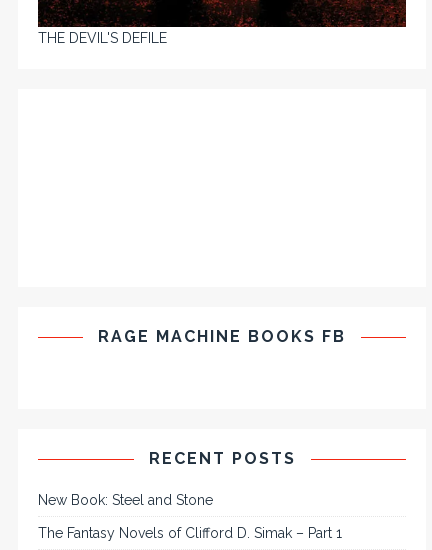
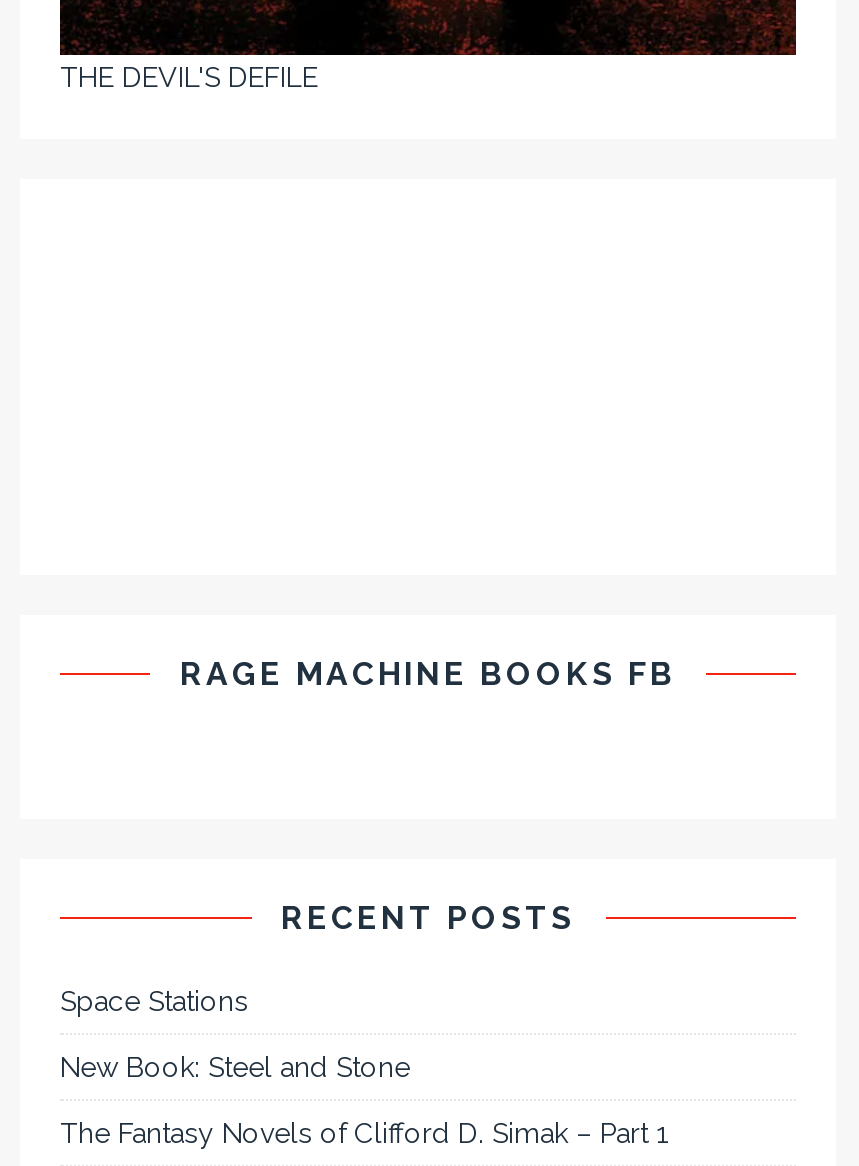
+ Space Stations
